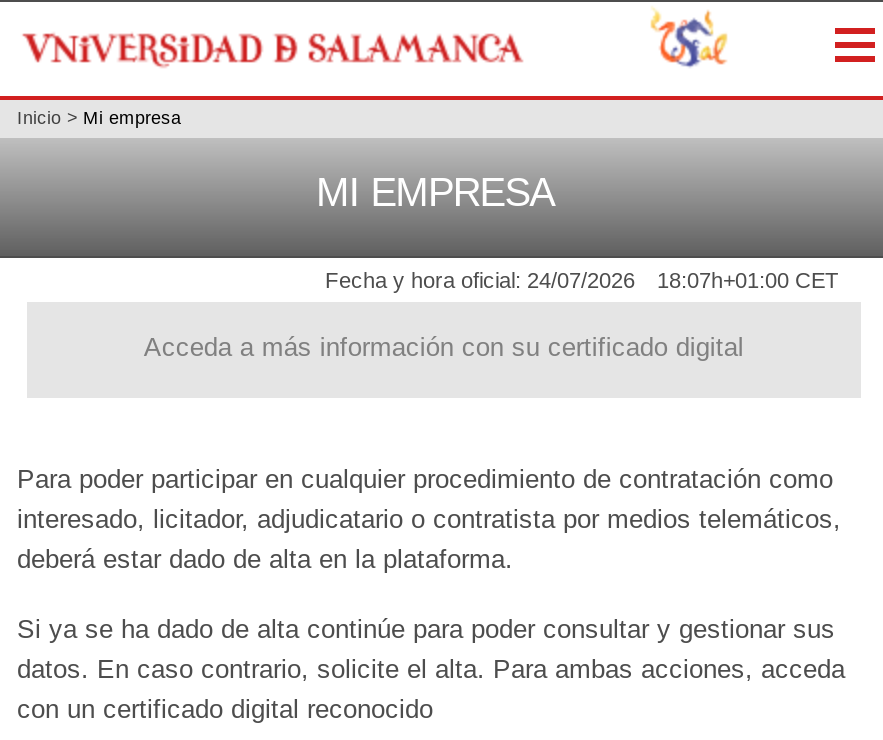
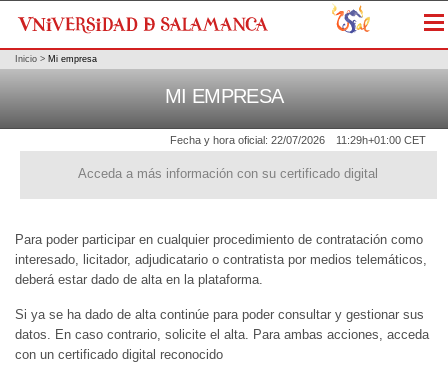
- Fecha y hora oficial: 24/07/2026
+ Fecha y hora oficial: 22/07/2026

- 18:07h+01:00 CET
+ 11:29h+01:00 CET
